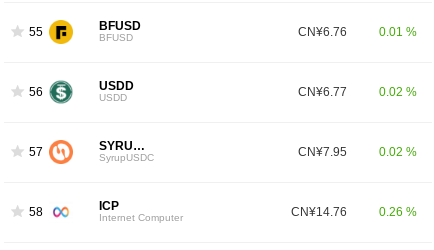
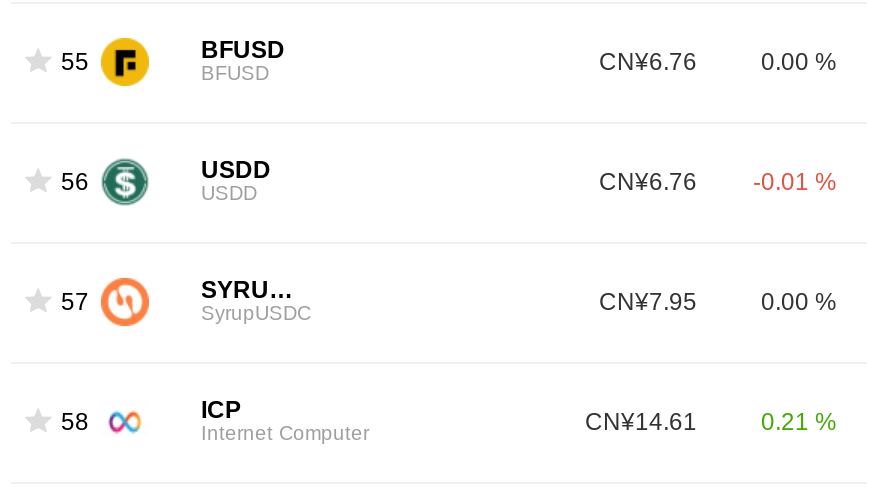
- 0.01 %
+ 0.00 %

- CN¥6.77
- 0.02 %
+ CN¥6.76
+ -0.01 %

- 0.02 %
+ 0.00 %

- CN¥14.76
- 0.26 %
+ CN¥14.61
+ 0.21 %
